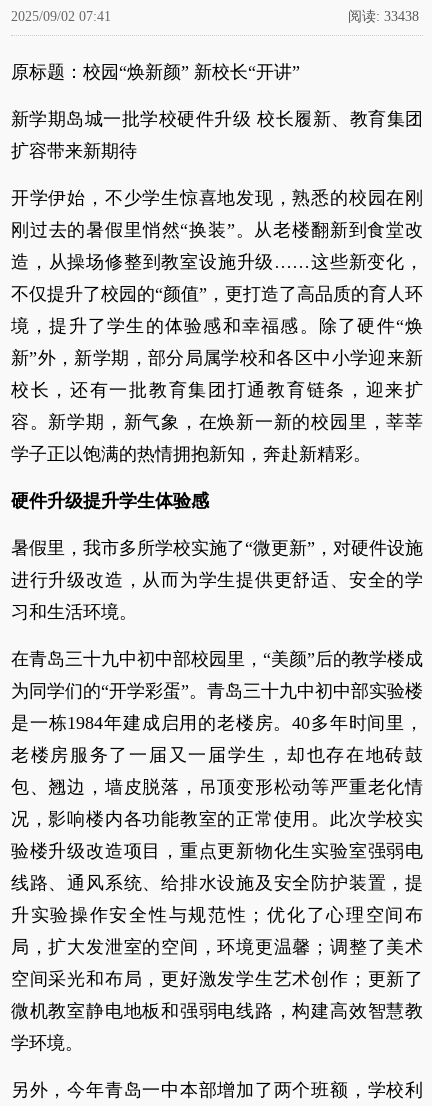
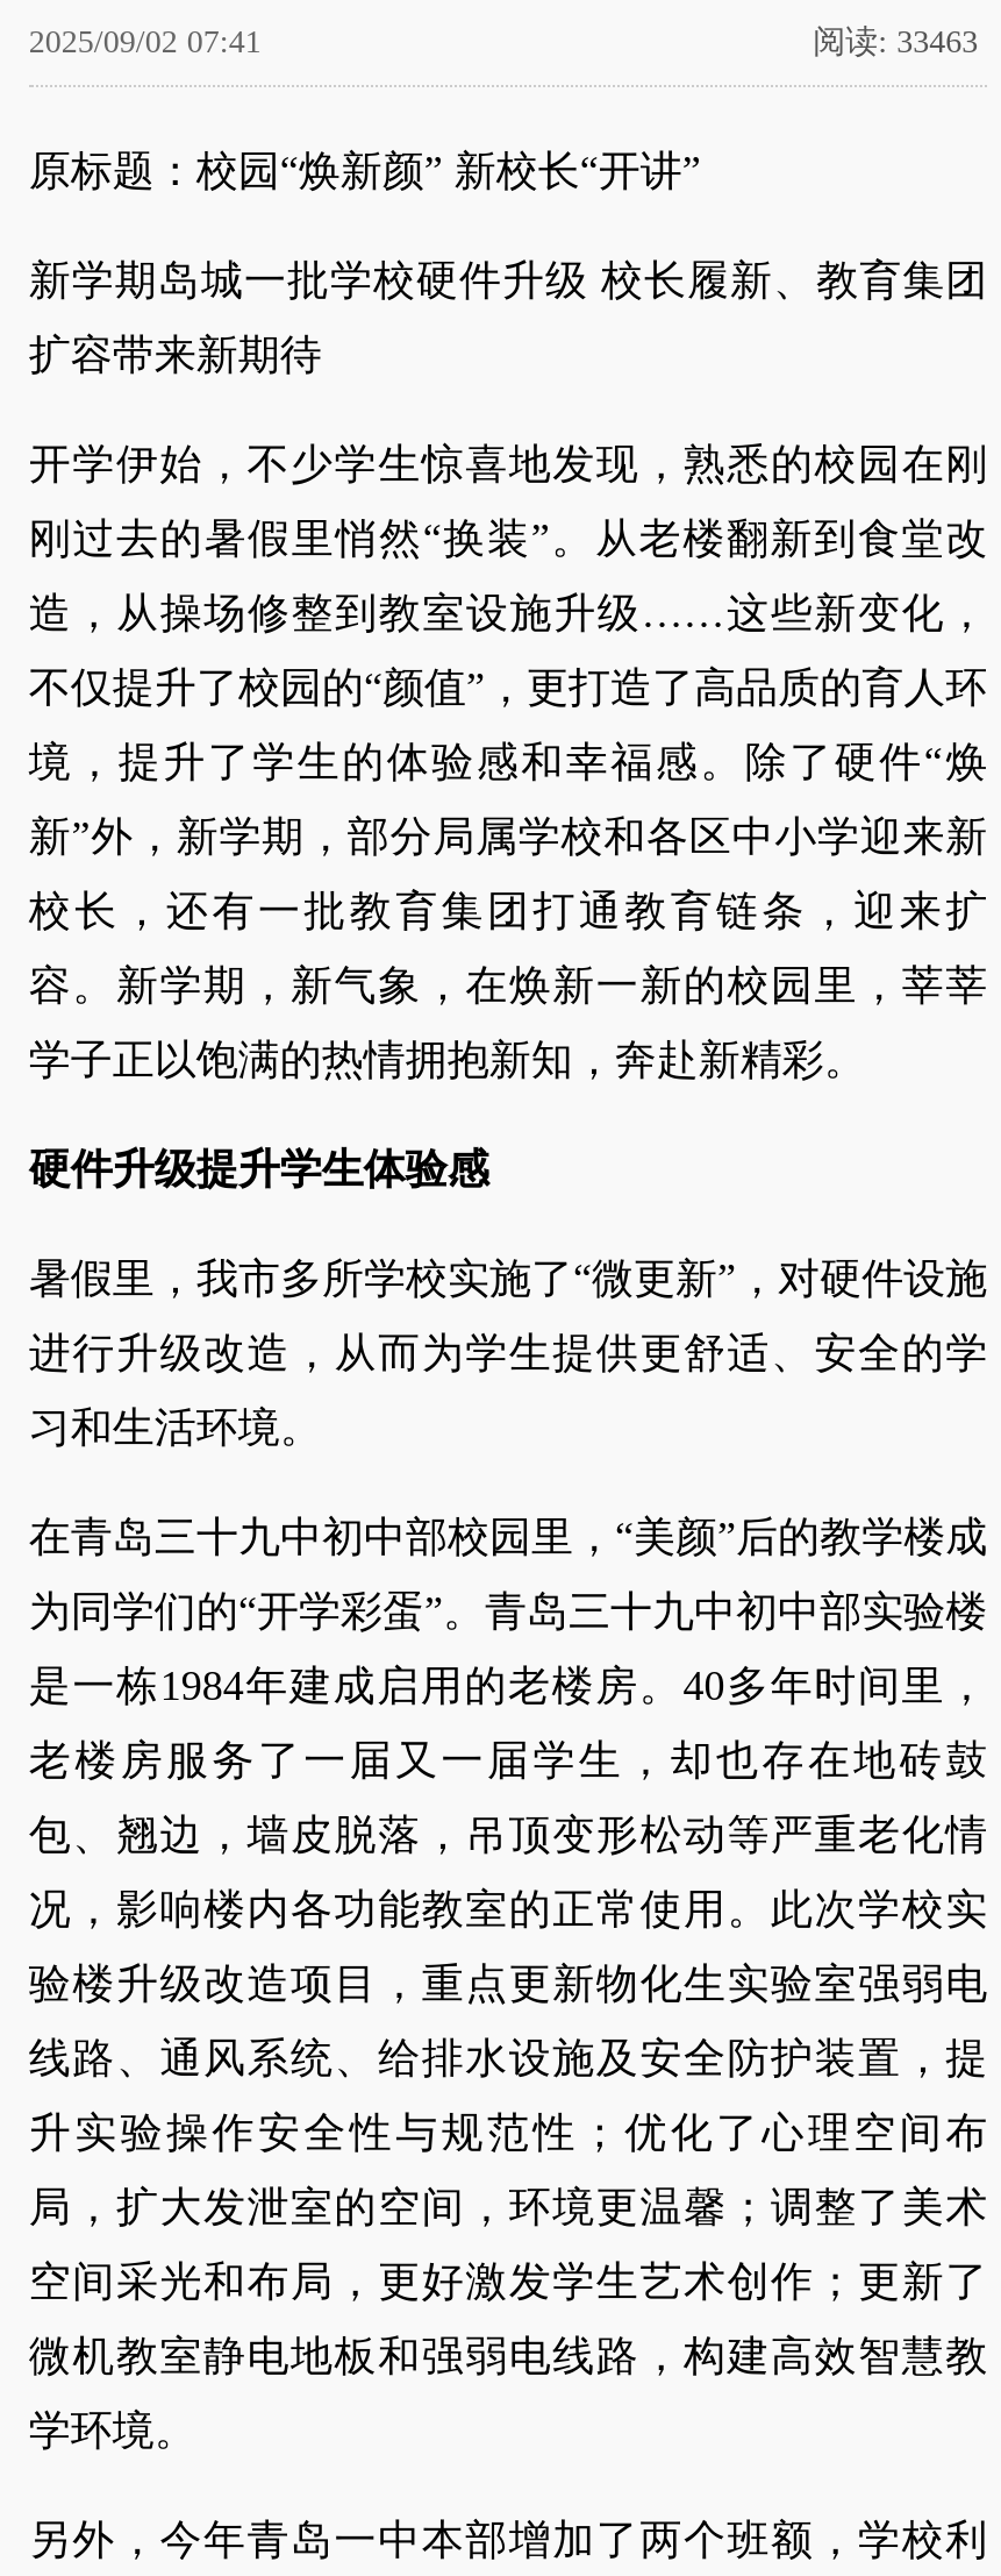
- 阅读: 33438
+ 阅读: 33463
